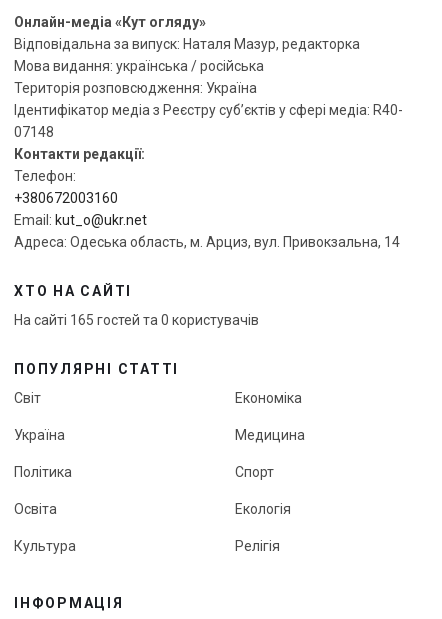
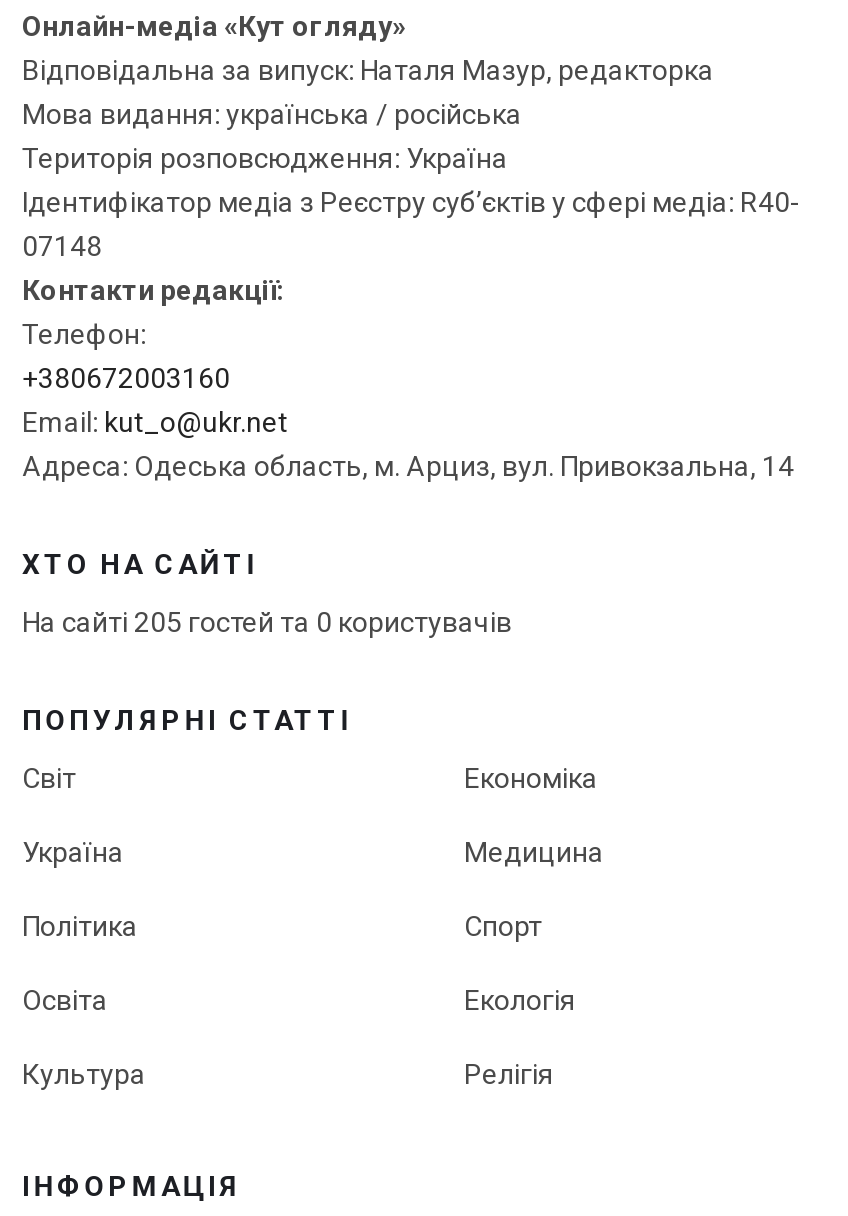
- На сайті 165 гостей та 0 користувачів
+ На сайті 205 гостей та 0 користувачів
